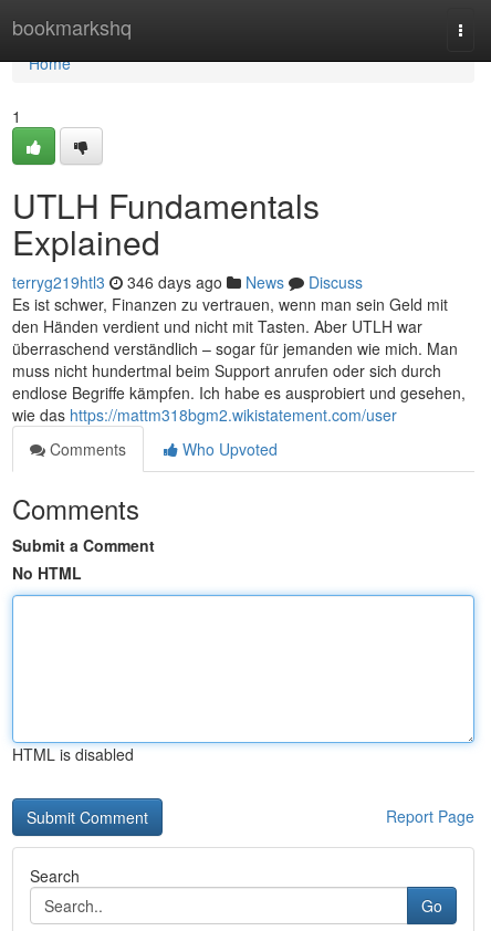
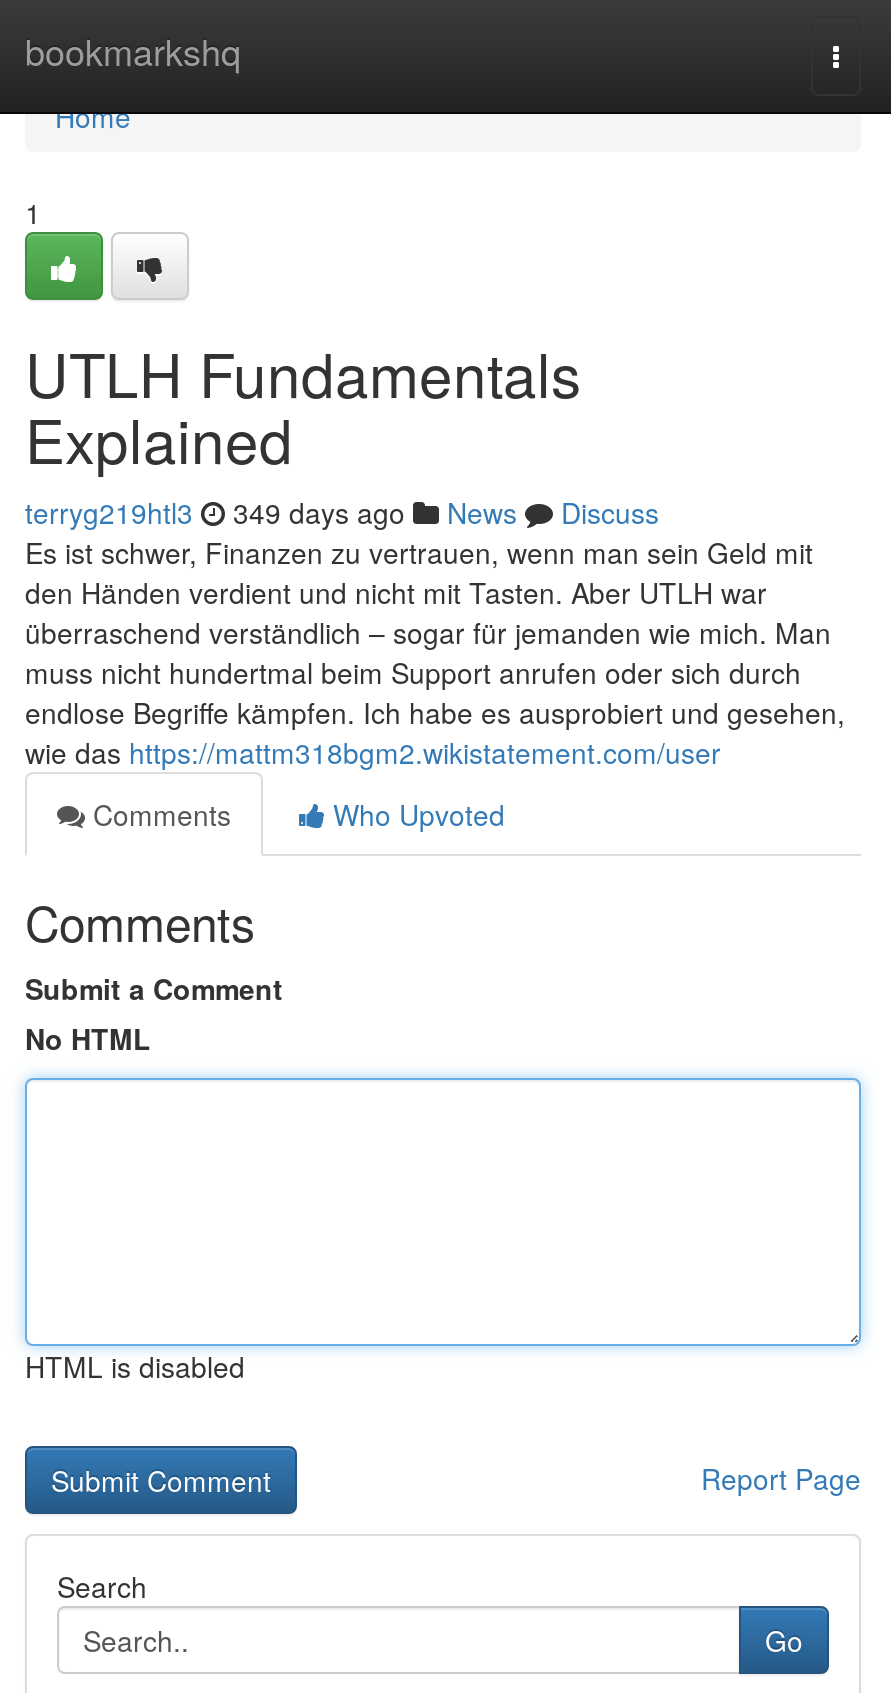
- terryg219htl3 346 days ago News Discuss
+ terryg219htl3 349 days ago News Discuss
